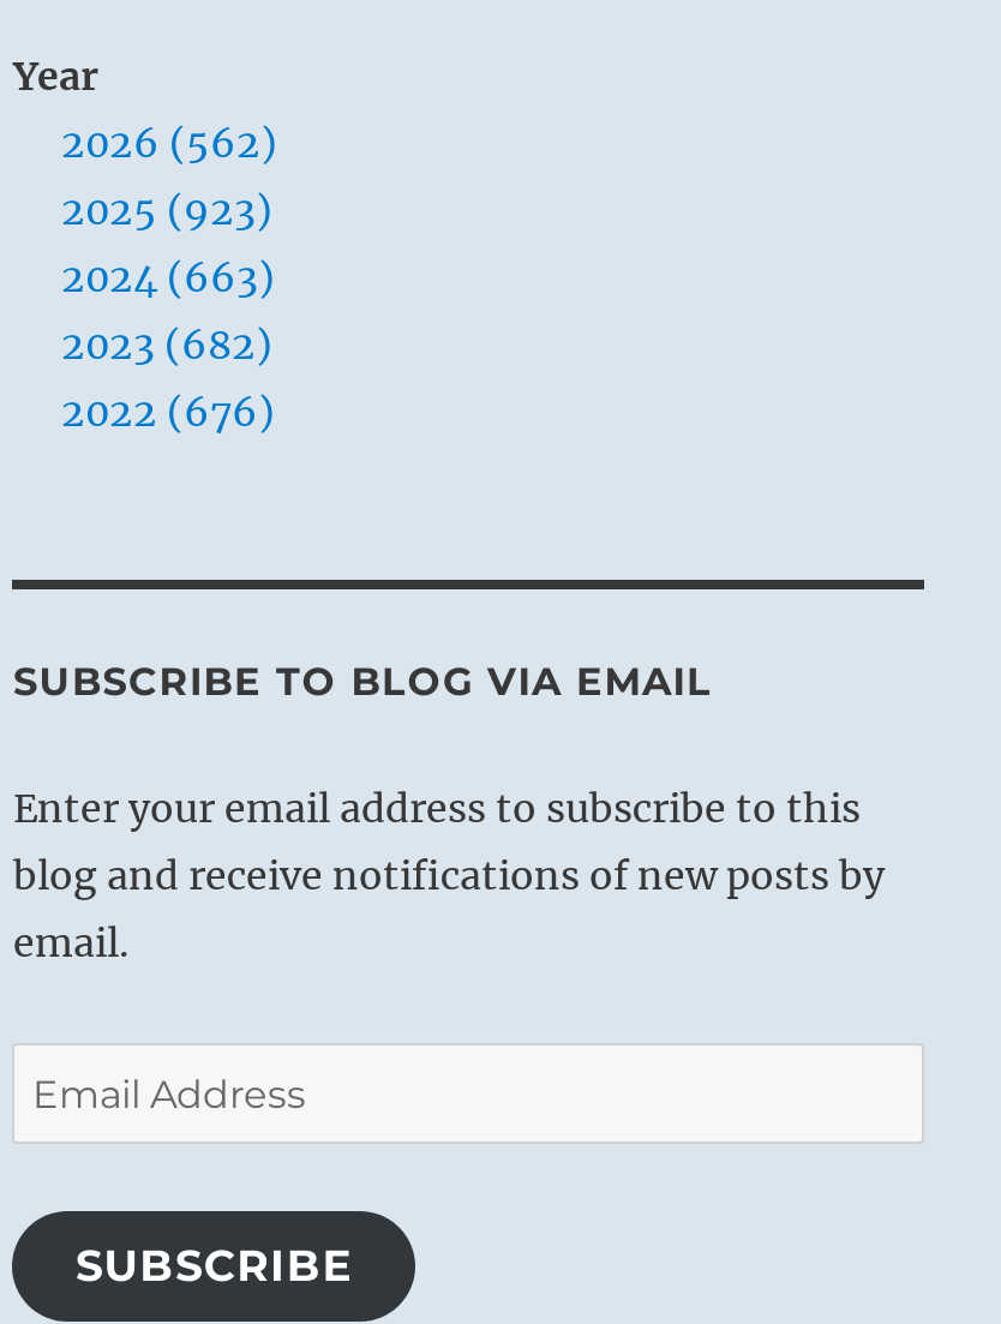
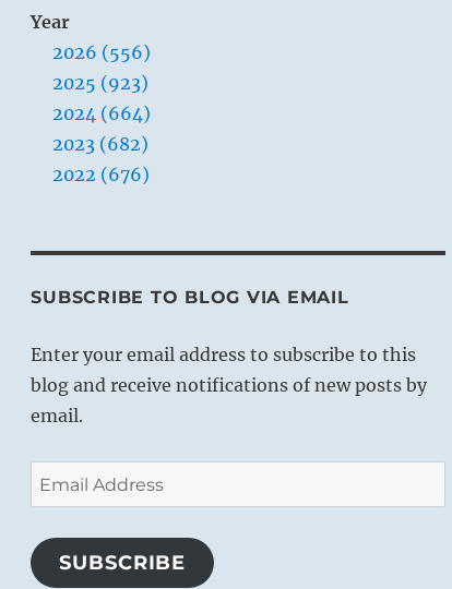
- 2026 (562)
+ 2026 (556)

- 2024 (663)
+ 2024 (664)
